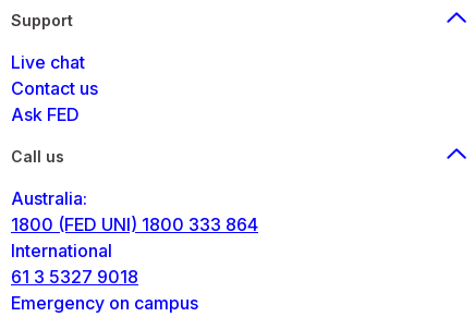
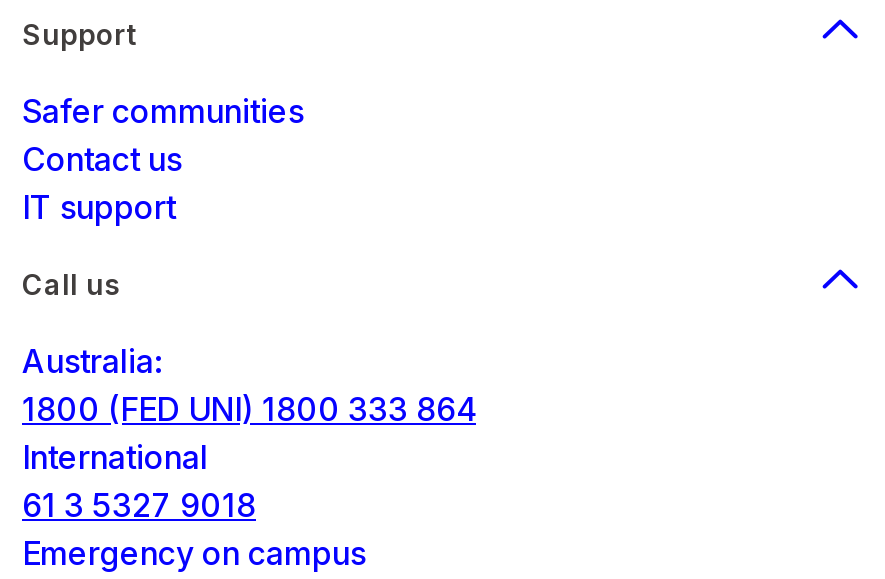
- Live chat
+ Safer communities

- Ask FED
+ IT support
